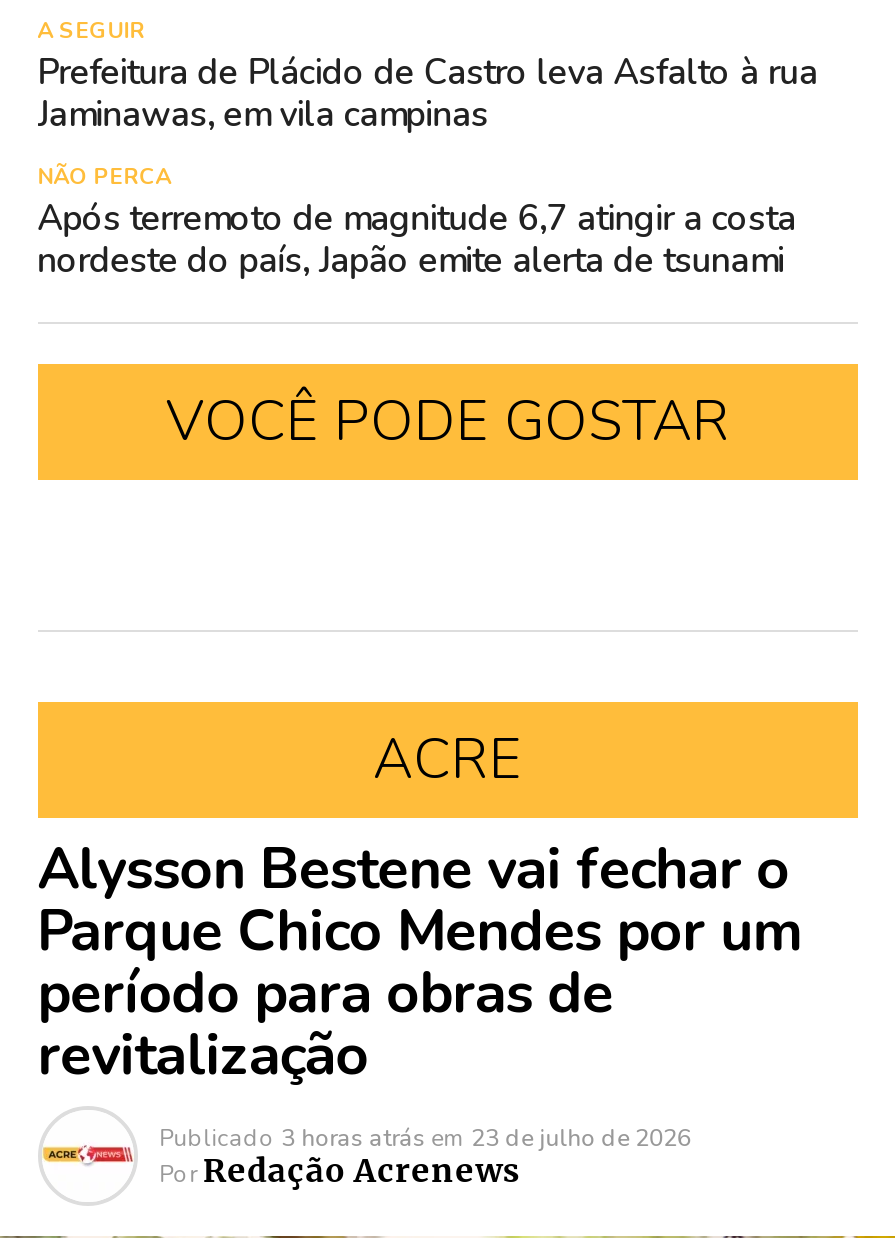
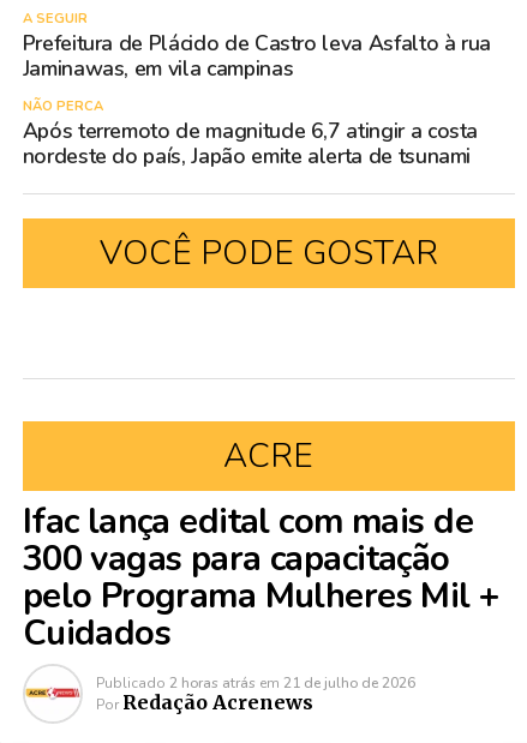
- Alysson Bestene vai fechar o
- Parque Chico Mendes por um
- período para obras de
- revitalização
- Publicado 3 horas atrás em 23 de julho de 2026
+ Ifac lança edital com mais de
+ 300 vagas para capacitação
+ pelo Programa Mulheres Mil +
+ Cuidados
+ Publicado 2 horas atrás em 21 de julho de 2026
